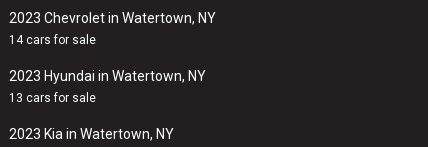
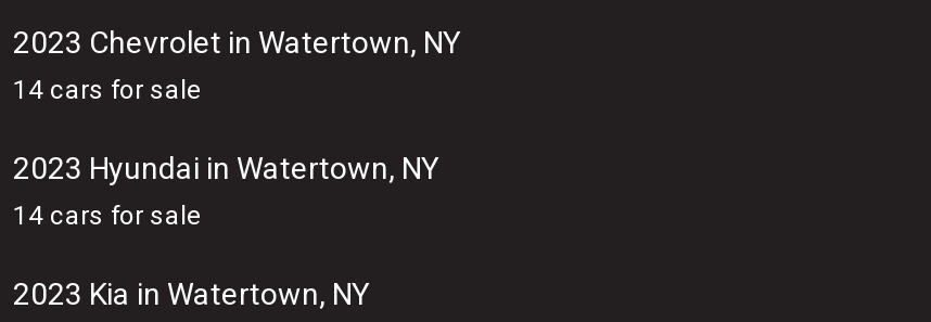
- 13 cars for sale
+ 14 cars for sale
